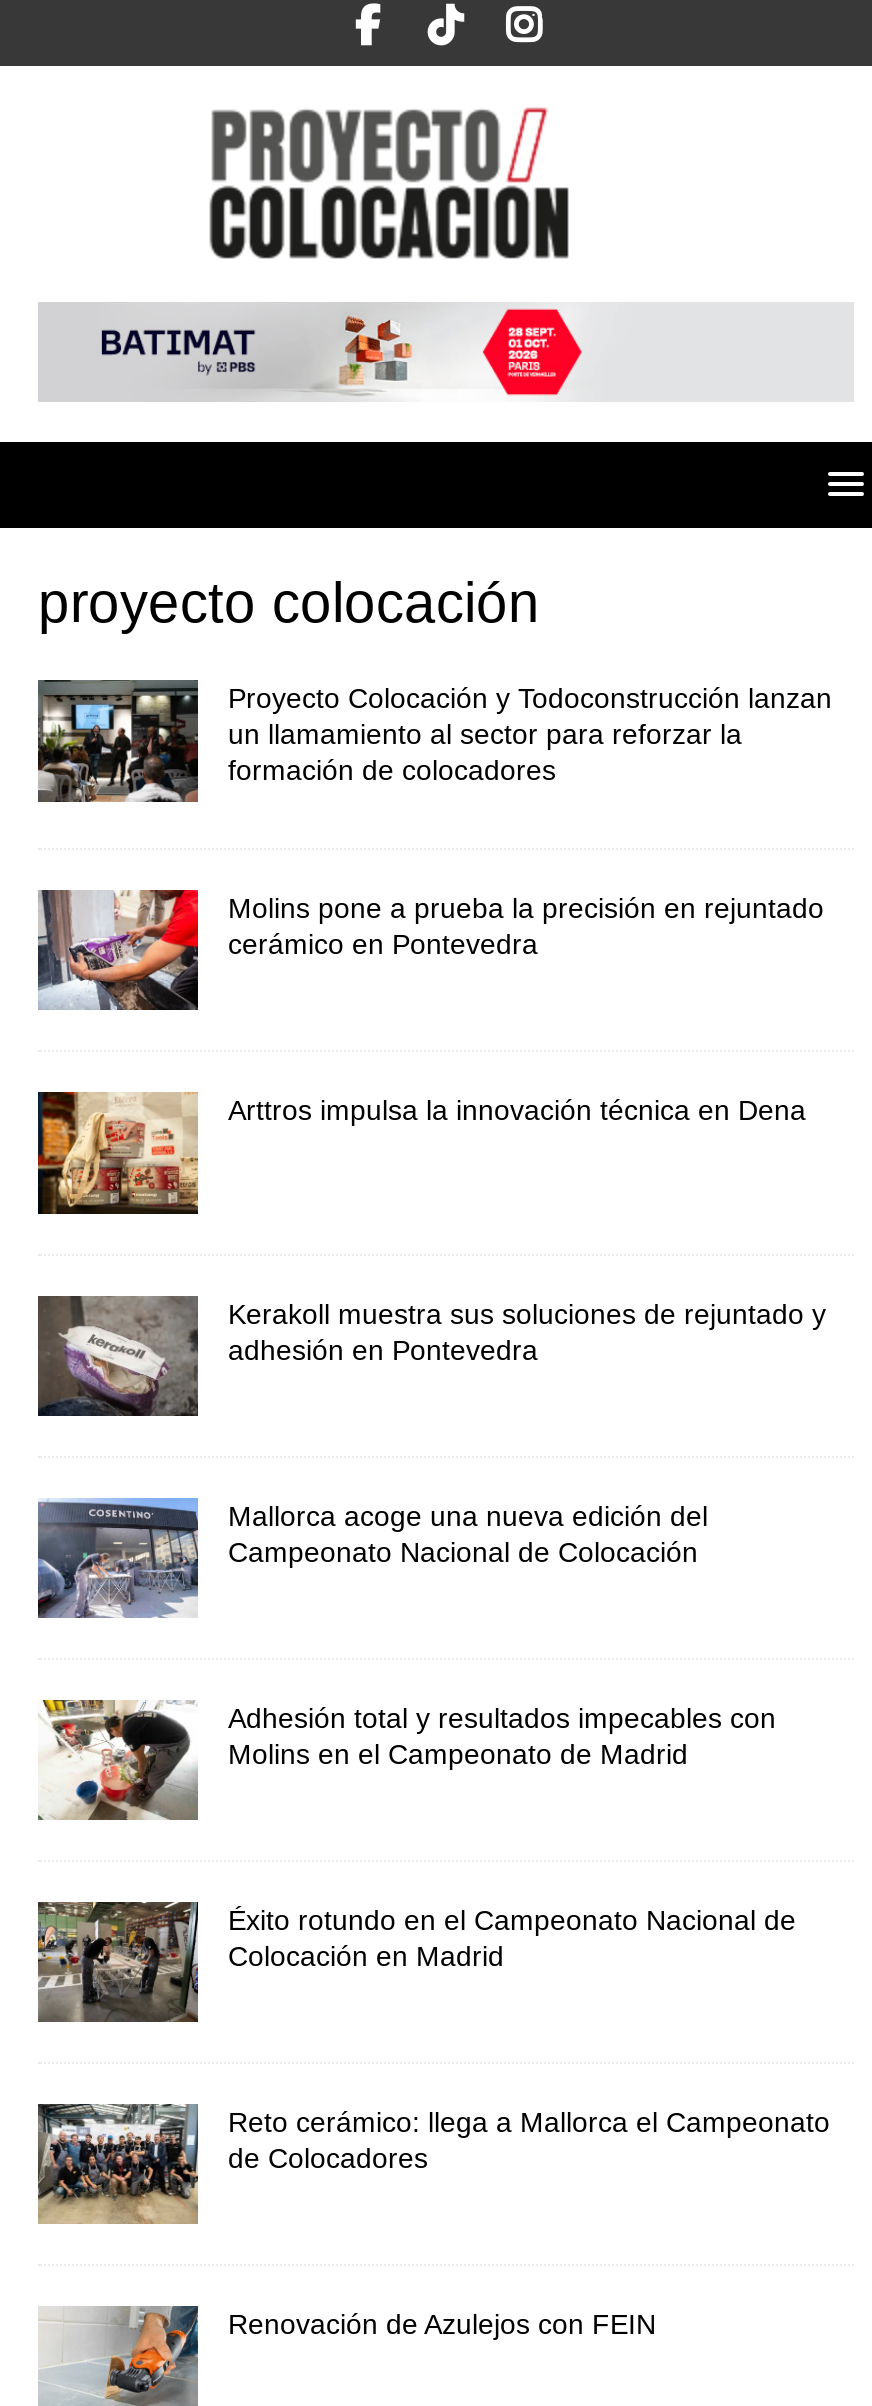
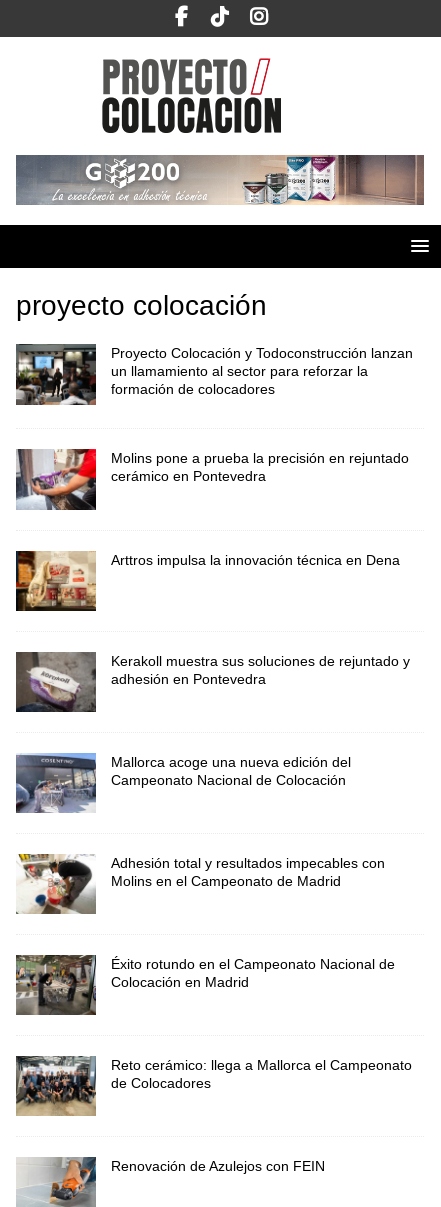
- [image]
+ [image]
